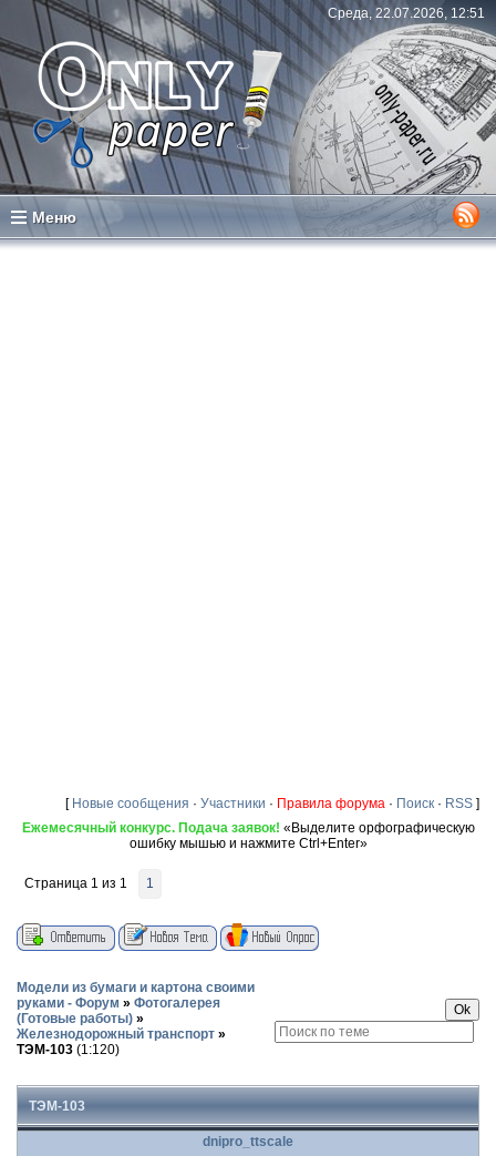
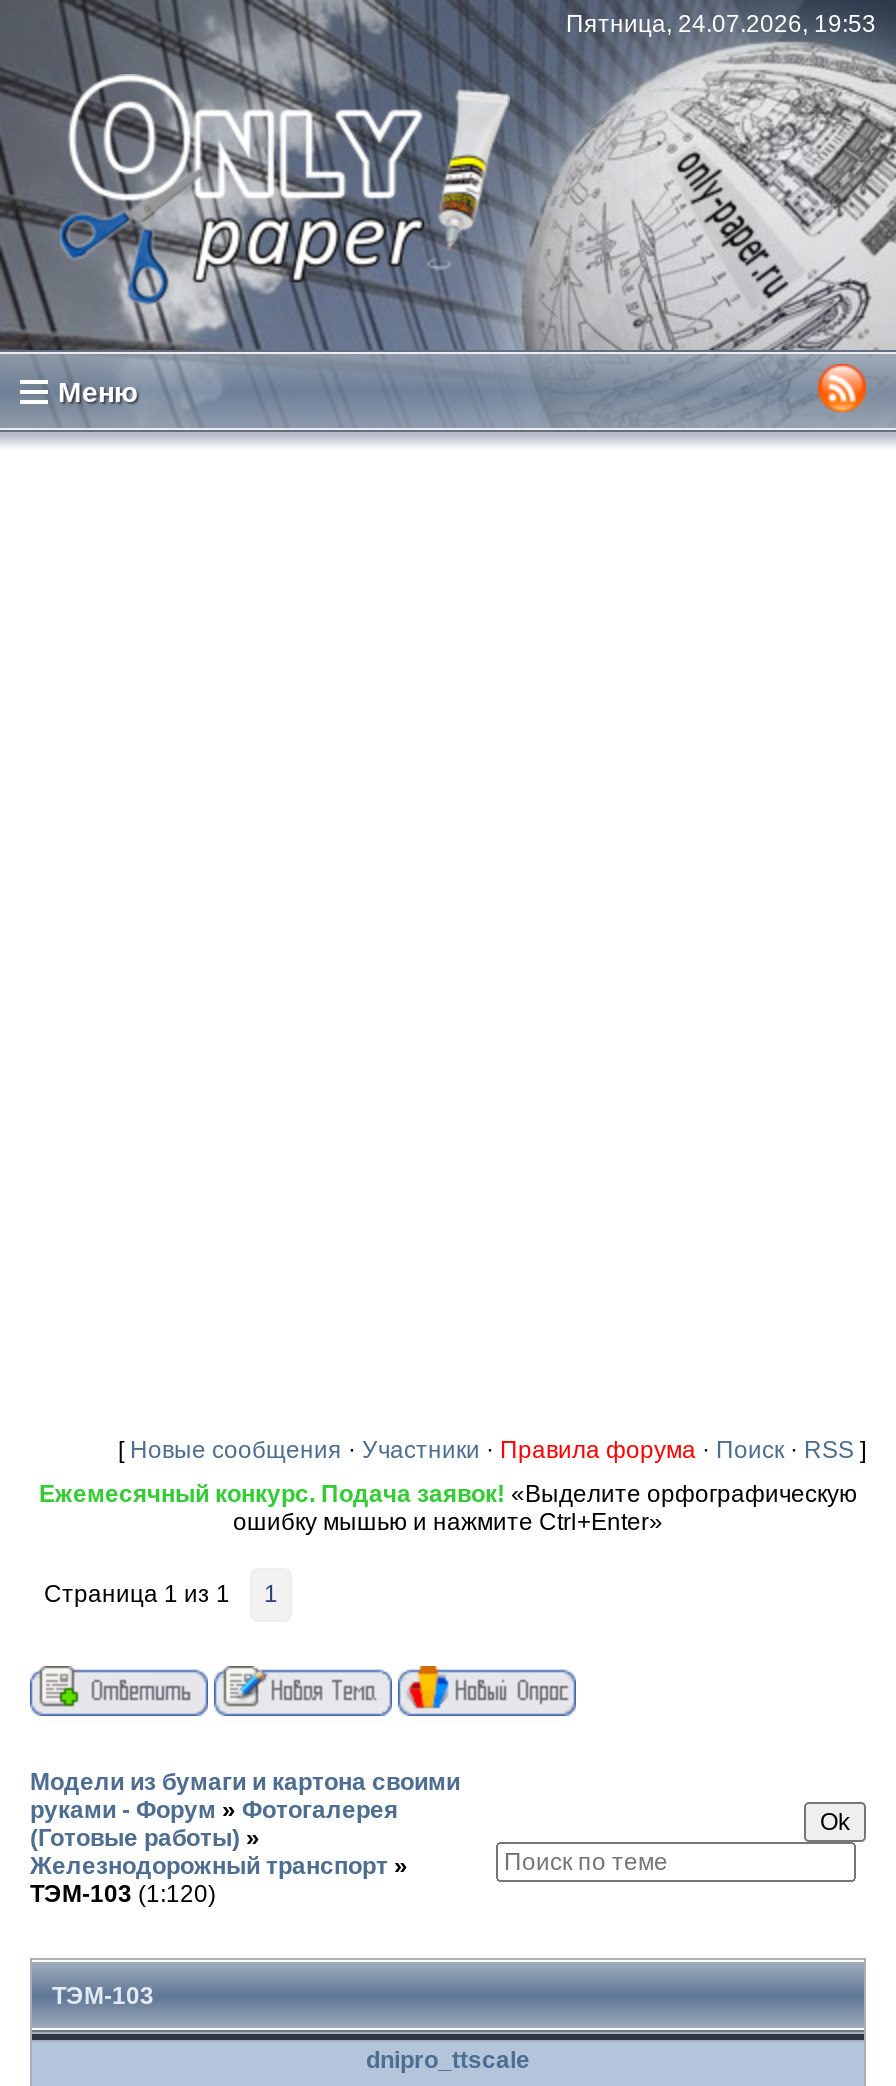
- Среда, 22.07.2026, 12:51
+ Пятница, 24.07.2026, 19:53
